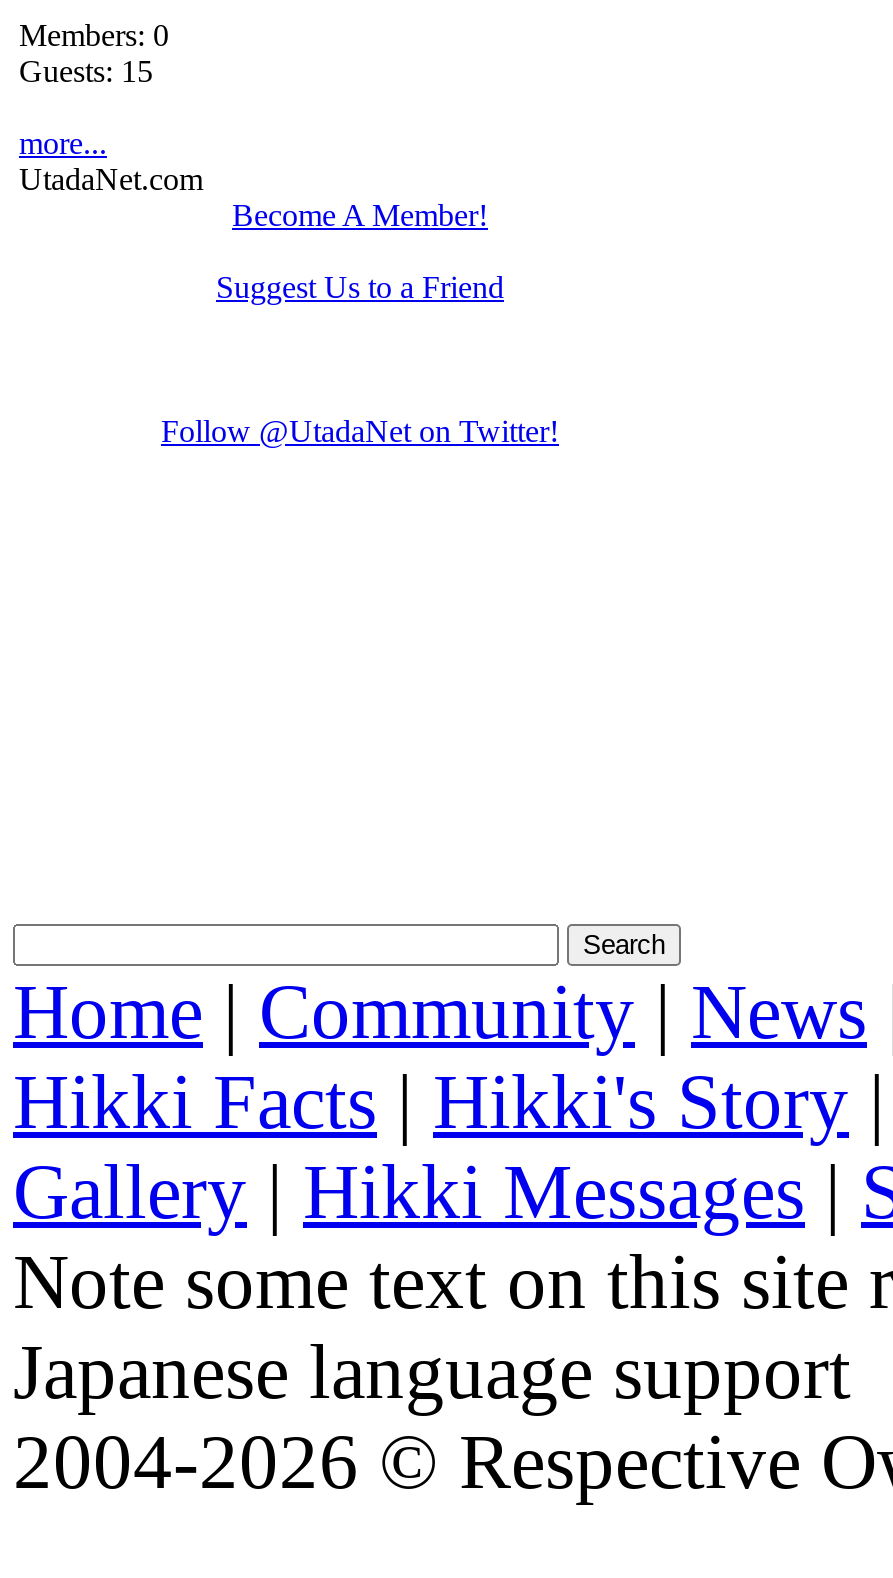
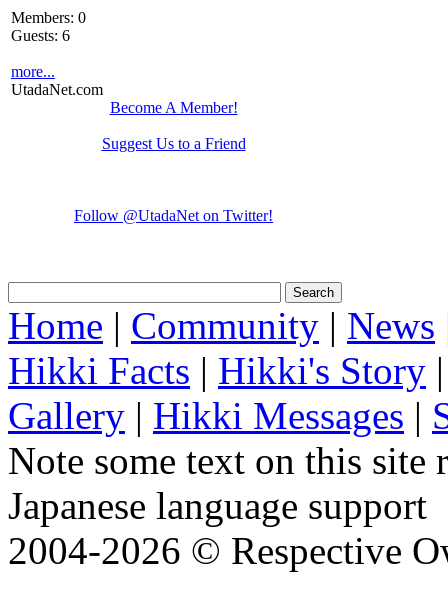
- Guests: 15
+ Guests: 6
